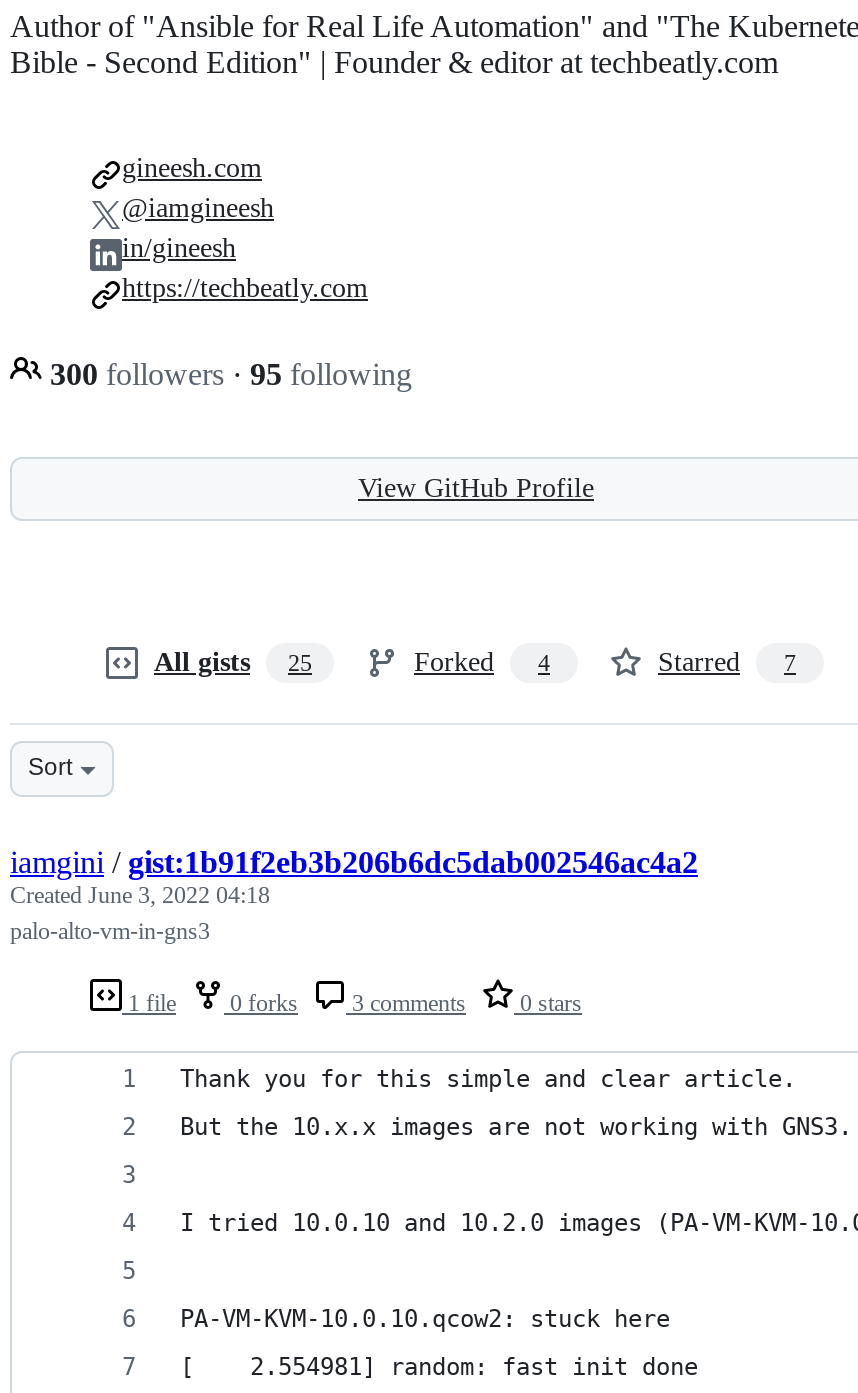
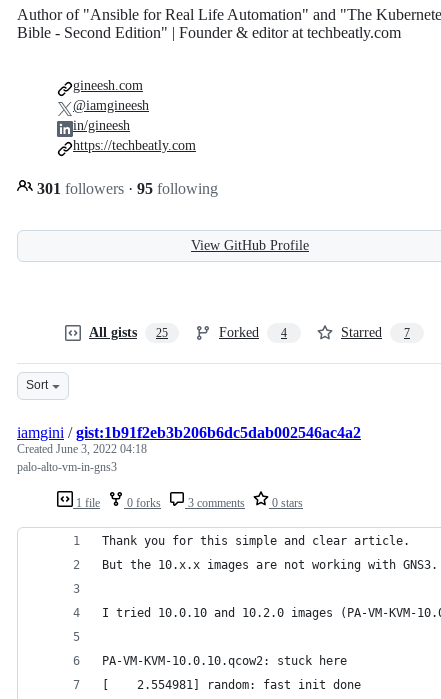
- 300 followers · 95 following
+ 301 followers · 95 following
